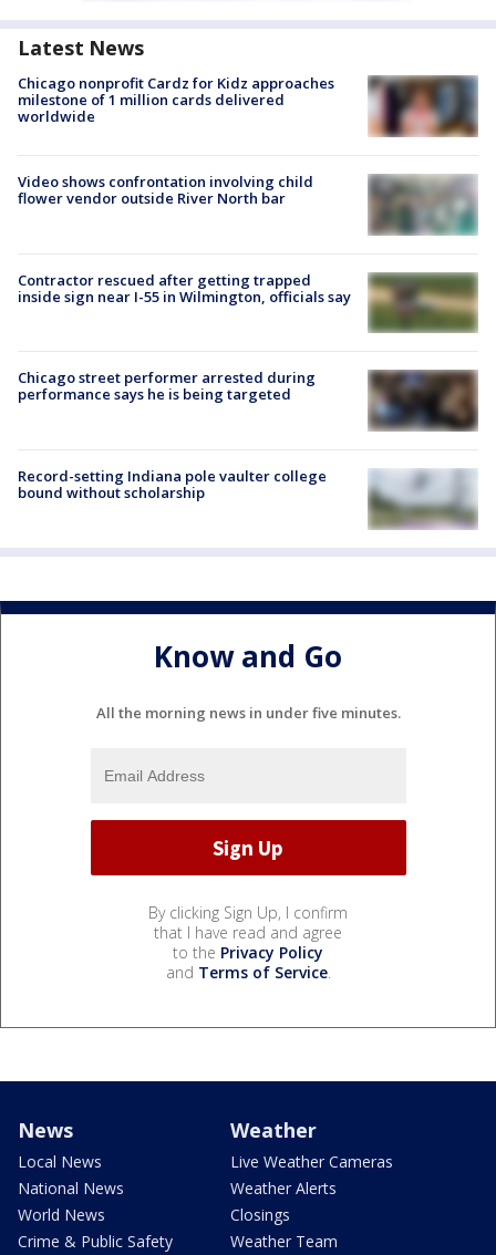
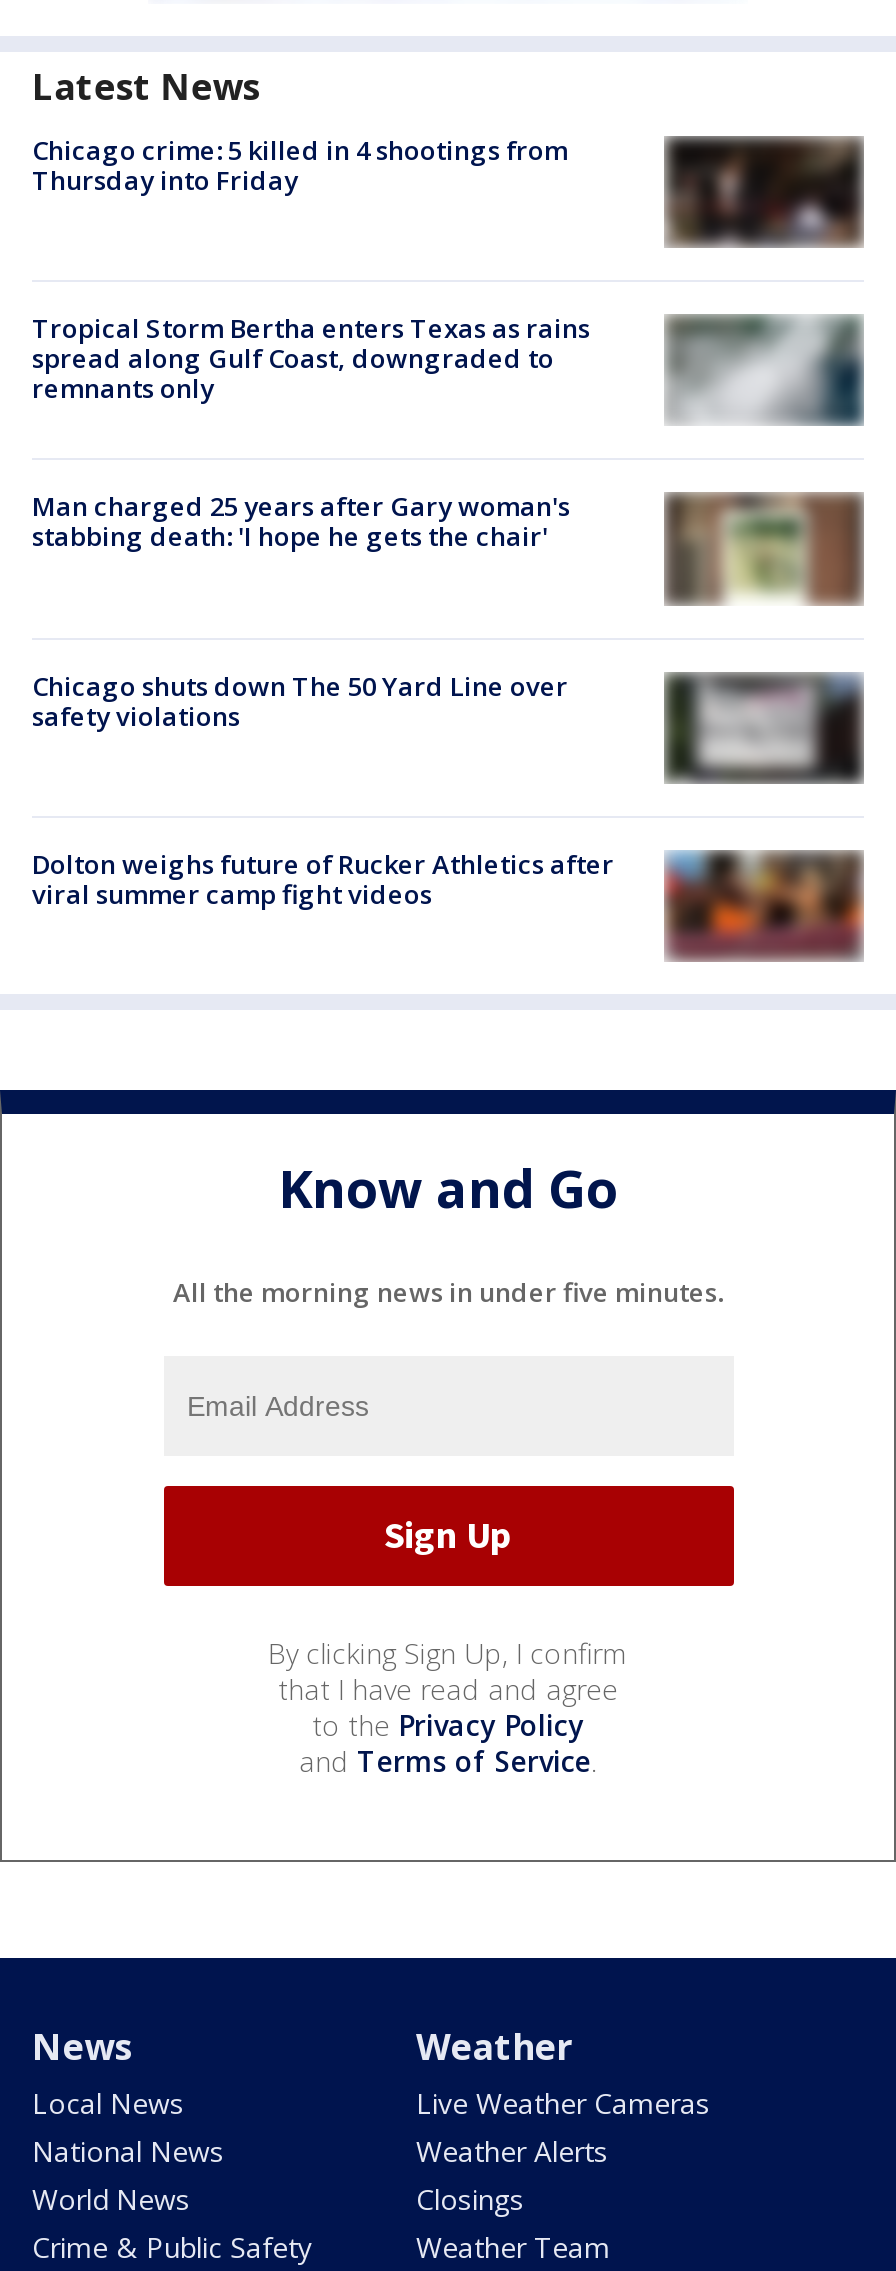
- Chicago nonprofit Cardz for Kidz approaches
- milestone of 1 million cards delivered
- worldwide
+ Chicago crime: 5 killed in 4 shootings from
+ Thursday into Friday

- [image]
+ [image]

- Video shows confrontation involving child
- flower vendor outside River North bar
+ Tropical Storm Bertha enters Texas as rains
+ spread along Gulf Coast, downgraded to
+ remnants only

- [image]
+ [image]

- Contractor rescued after getting trapped
- inside sign near I-55 in Wilmington, officials say
+ Man charged 25 years after Gary woman's
+ stabbing death: 'I hope he gets the chair'

- [image]
+ [image]

- Chicago street performer arrested during
- performance says he is being targeted
+ Chicago shuts down The 50 Yard Line over
+ safety violations

- [image]
+ [image]

- [image]
- Record-setting Indiana pole vaulter college
- bound without scholarship
+ [image]
+ Dolton weighs future of Rucker Athletics after
+ viral summer camp fight videos
